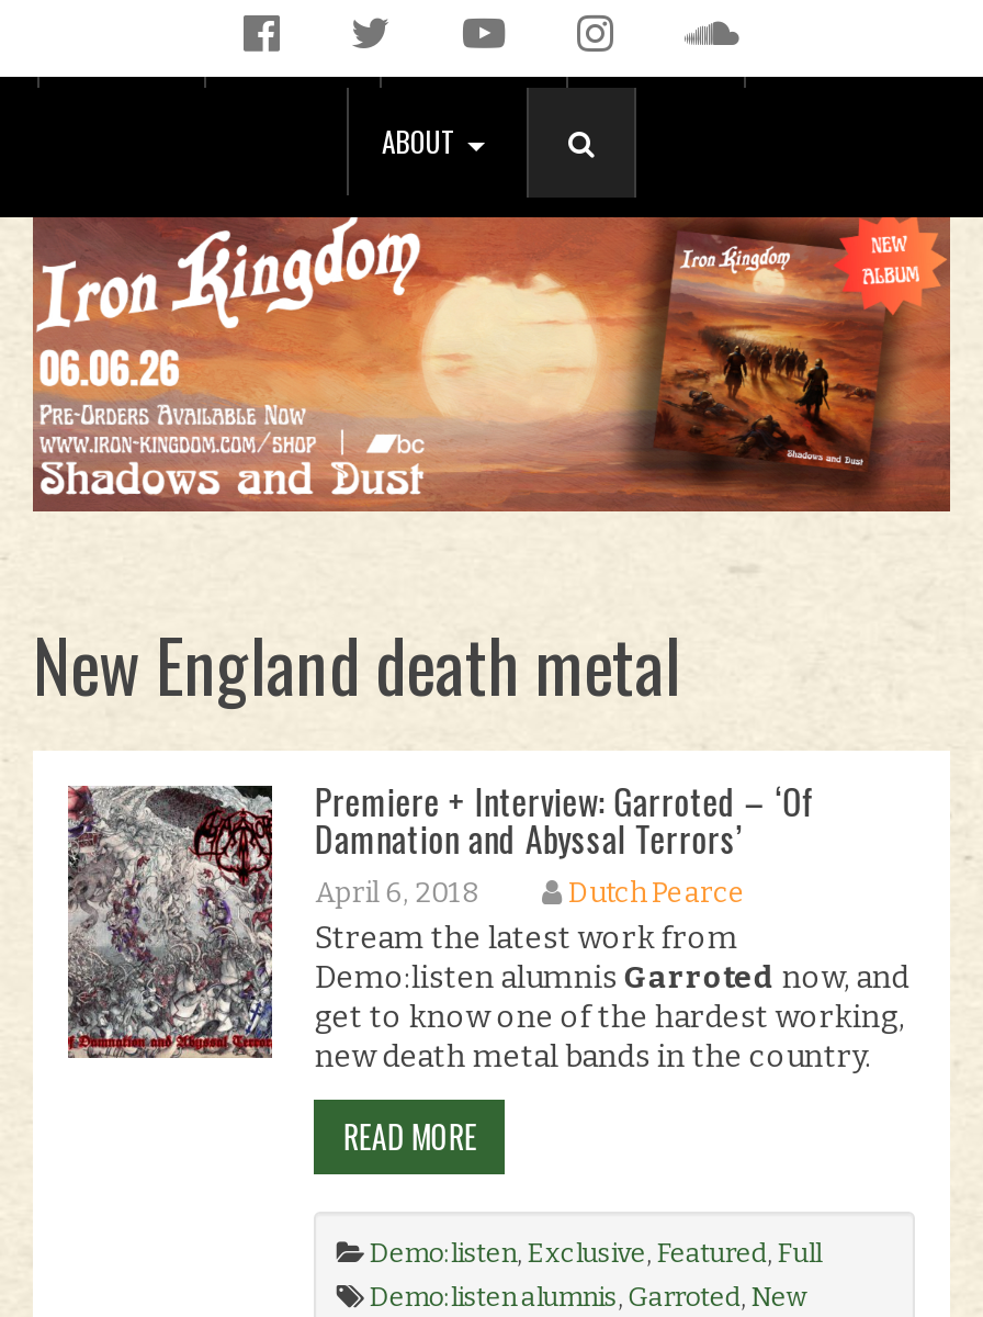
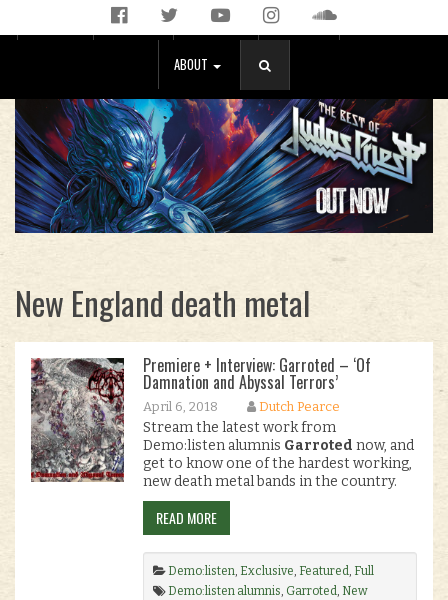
- [image]
+ [image]
